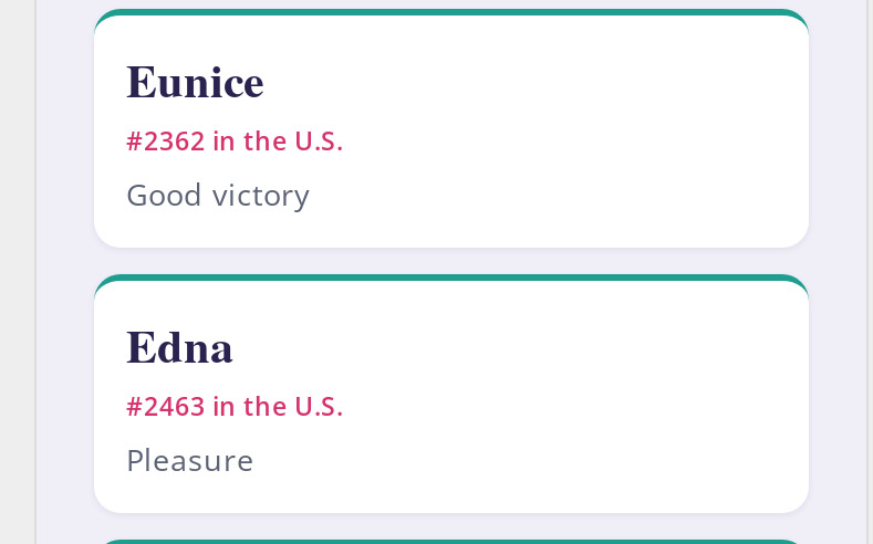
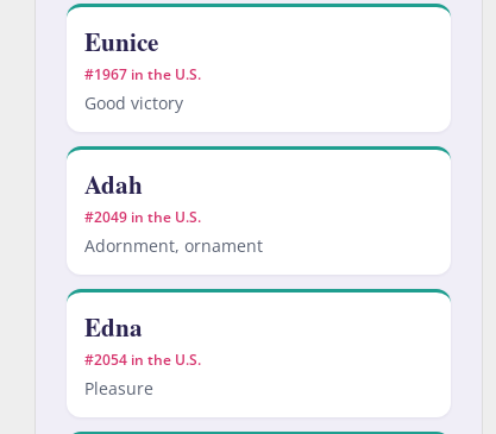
- #2362 in the U.S.
+ #1967 in the U.S.

+ Adah
+ #2049 in the U.S.
+ Adornment, ornament

- #2463 in the U.S.
+ #2054 in the U.S.
